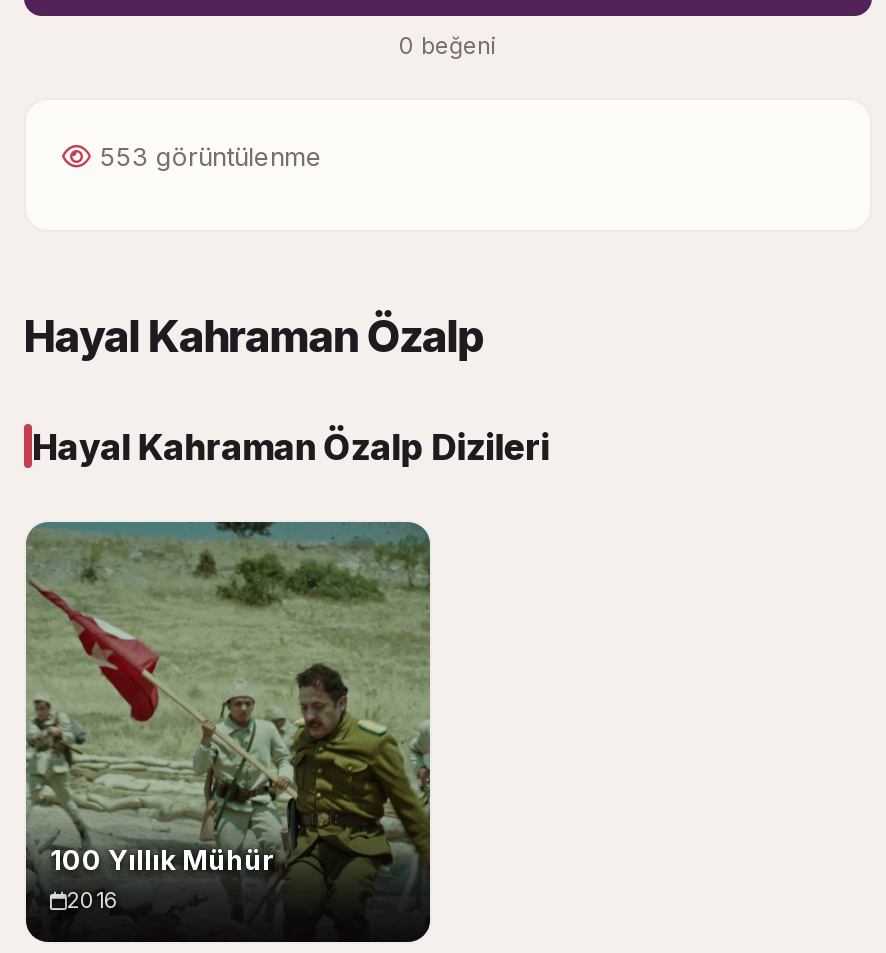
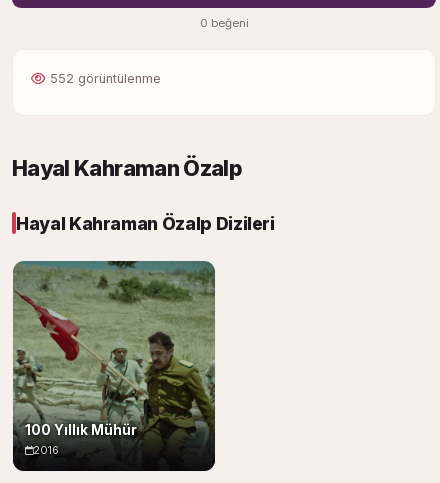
- 553 görüntülenme
+ 552 görüntülenme
